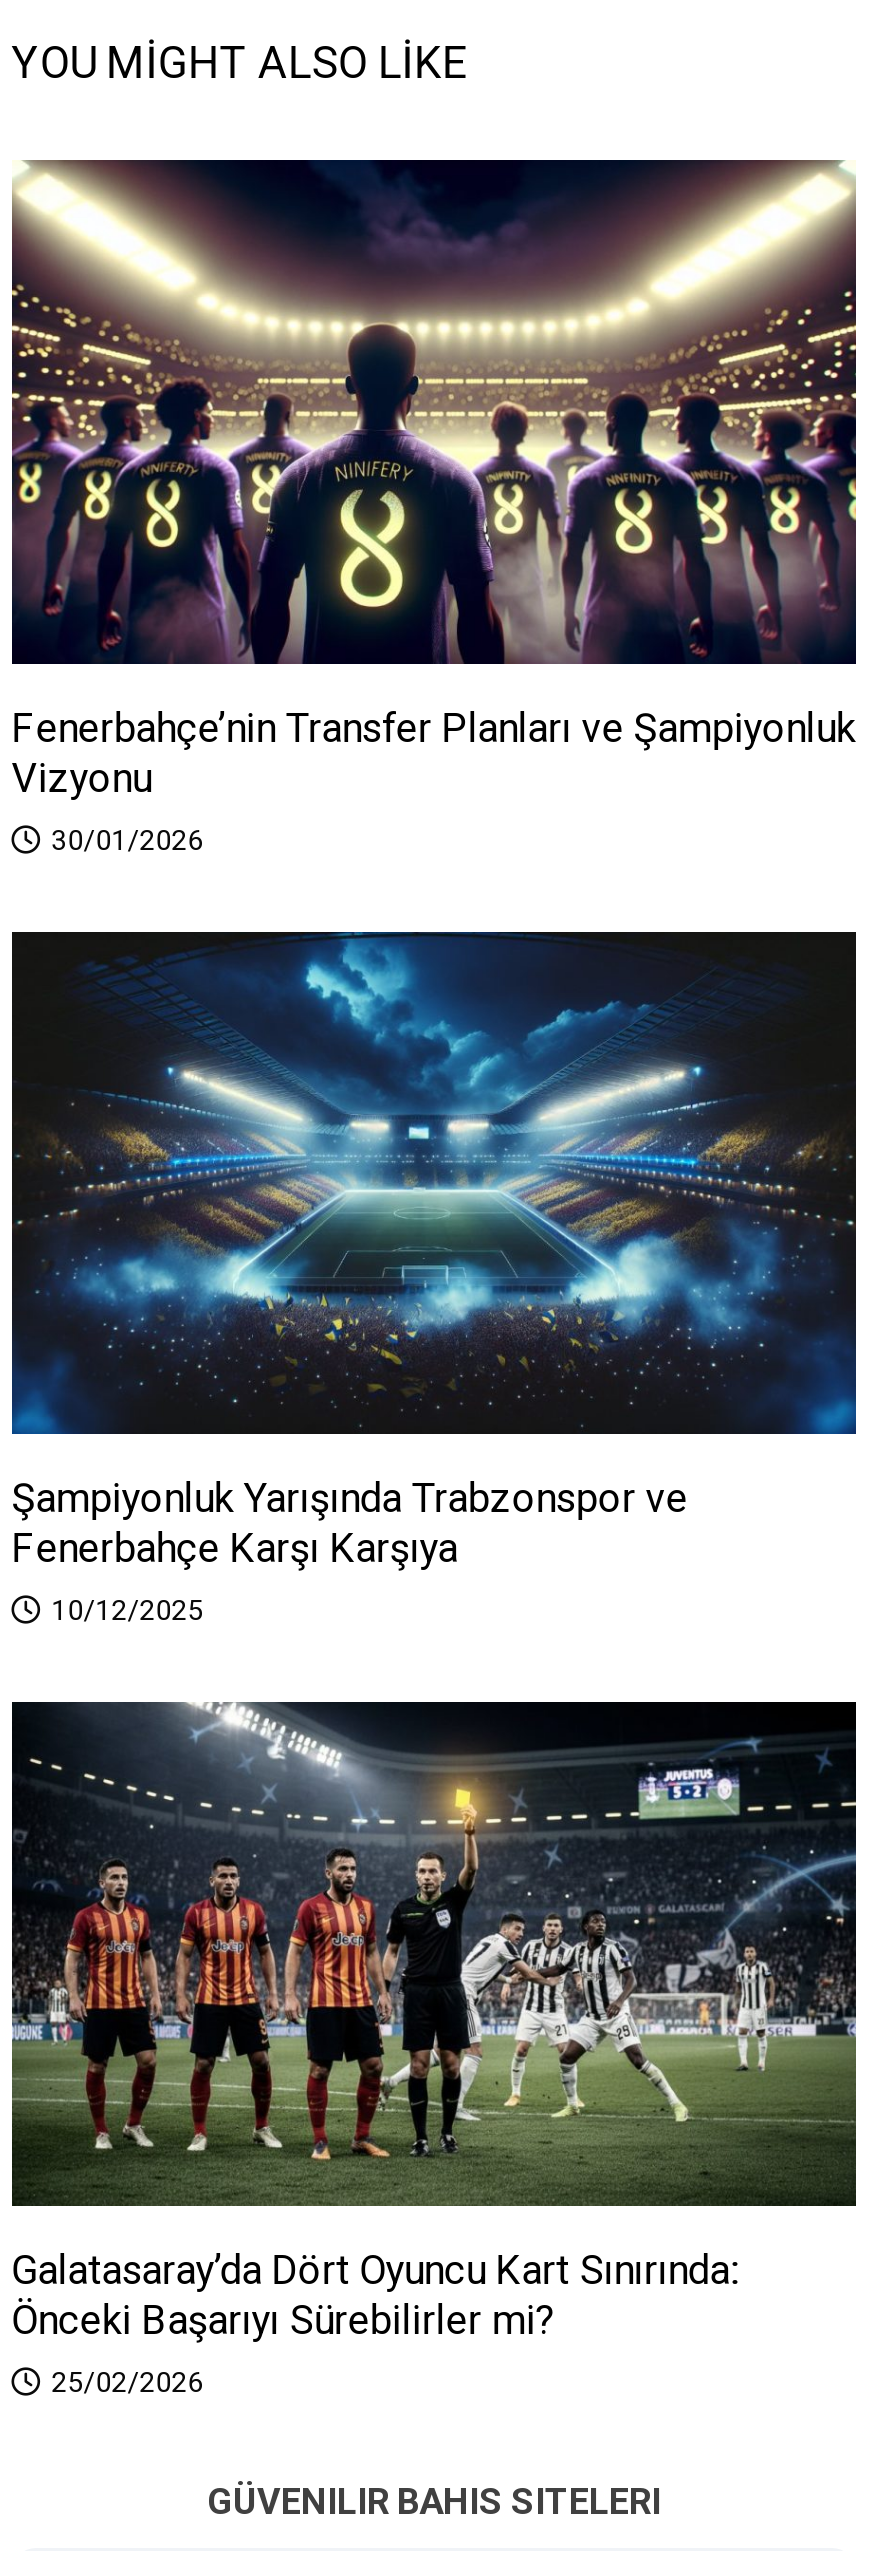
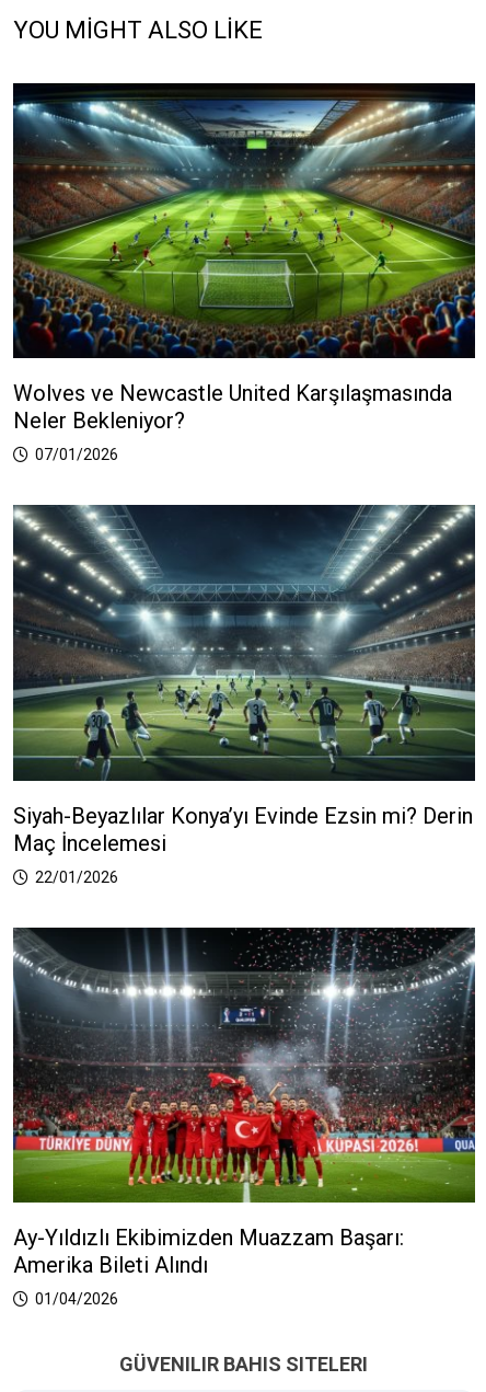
- [image]
- Fenerbahçe’nin Transfer Planları ve Şampiyonluk
- Vizyonu
+ [image]
+ Wolves ve Newcastle United Karşılaşmasında
+ Neler Bekleniyor?

- 30/01/2026
+ 07/01/2026

- [image]
- Şampiyonluk Yarışında Trabzonspor ve
- Fenerbahçe Karşı Karşıya
+ [image]
+ Siyah-Beyazlılar Konya’yı Evinde Ezsin mi? Derin
+ Maç İncelemesi

- 10/12/2025
+ 22/01/2026

- [image]
- Galatasaray’da Dört Oyuncu Kart Sınırında:
- Önceki Başarıyı Sürebilirler mi?
+ [image]
+ Ay-Yıldızlı Ekibimizden Muazzam Başarı:
+ Amerika Bileti Alındı

- 25/02/2026
+ 01/04/2026
